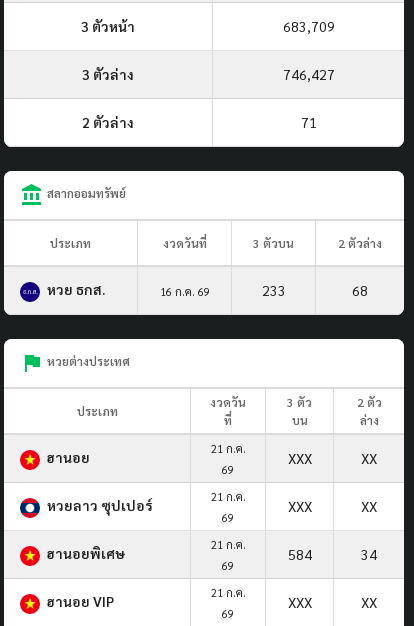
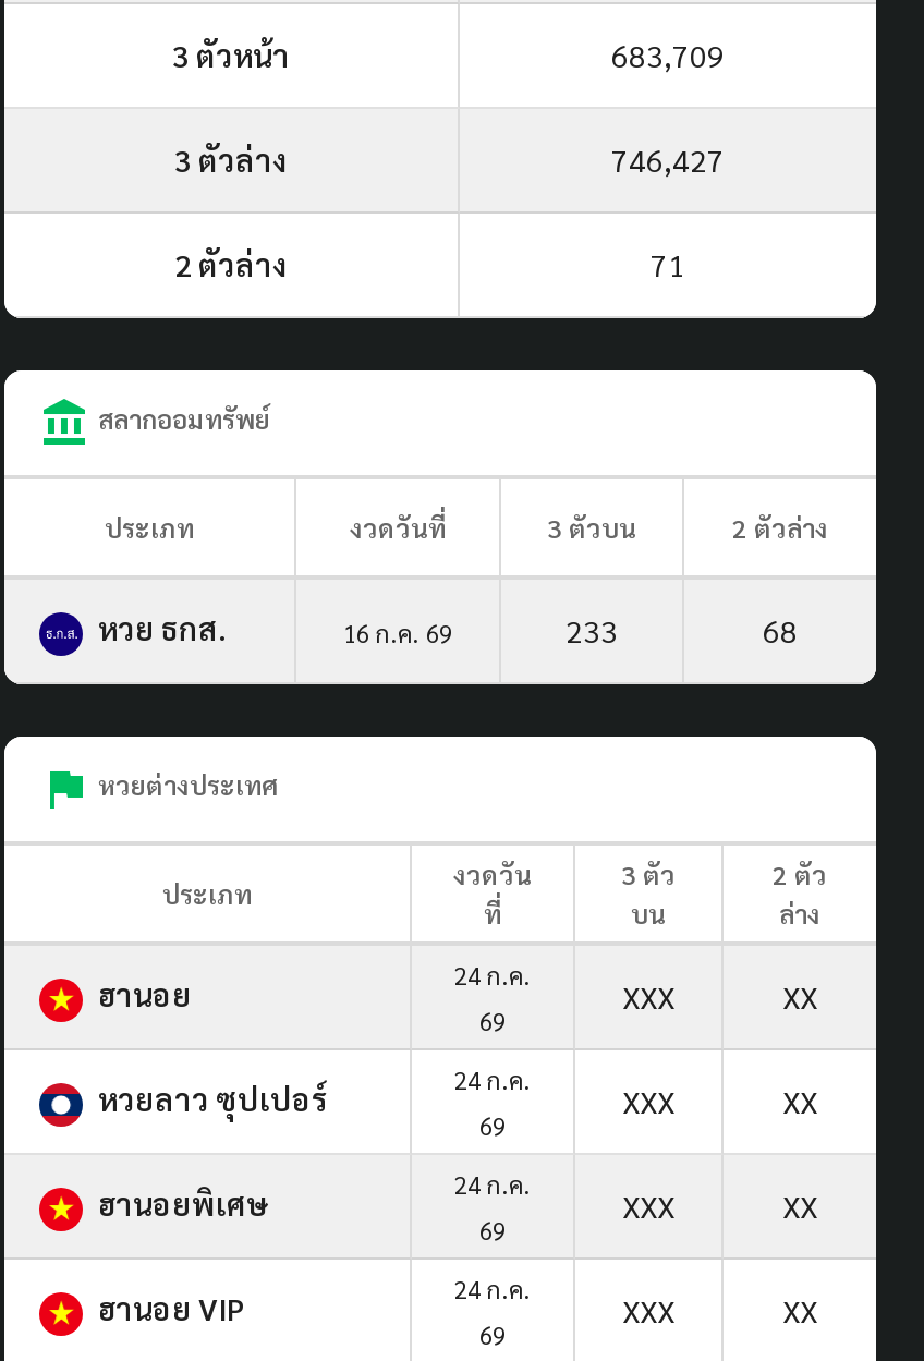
- 21 ก.ค.
+ 24 ก.ค.

- 21 ก.ค.
+ 24 ก.ค.

- 21 ก.ค.
+ 24 ก.ค.

- 584
- 34
+ XXX
+ XX

- 21 ก.ค.
+ 24 ก.ค.
